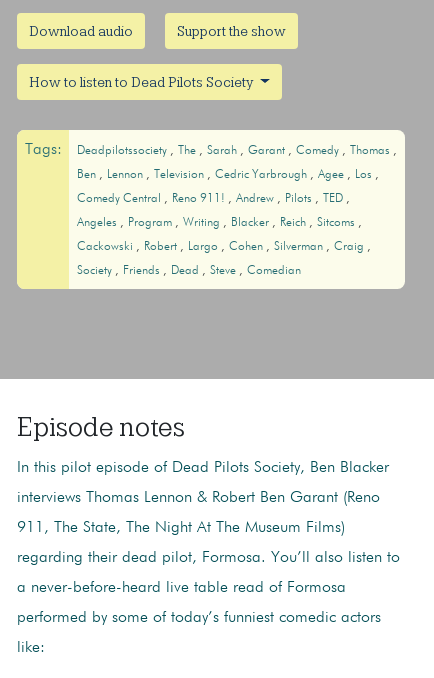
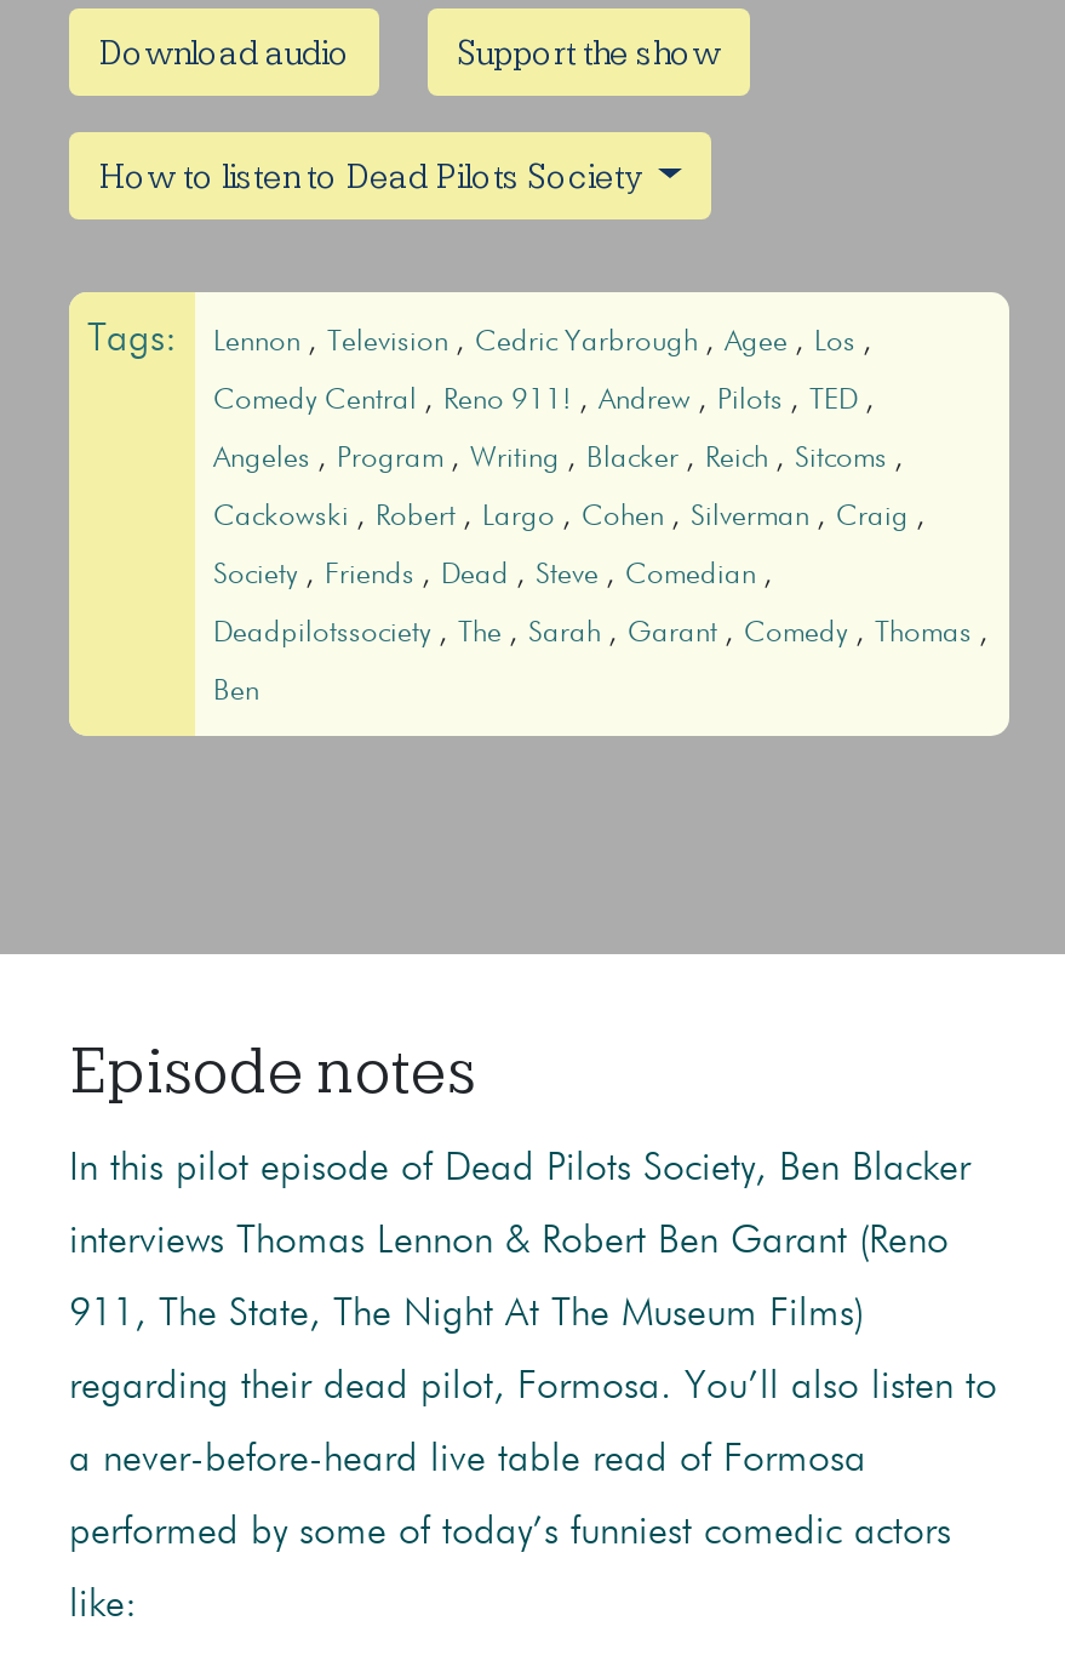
moved down: Deadpilotssociety | The | Sarah | Garant | Comedy | Thomas | Ben

moved up: Lennon | Television | Cedric Yarbrough | ... | Steve | Comedian
